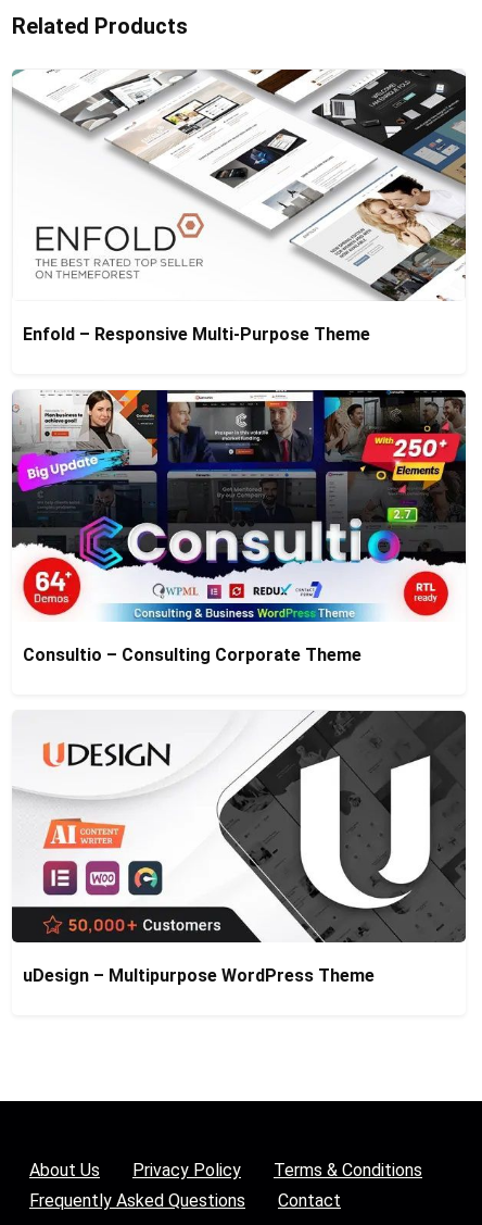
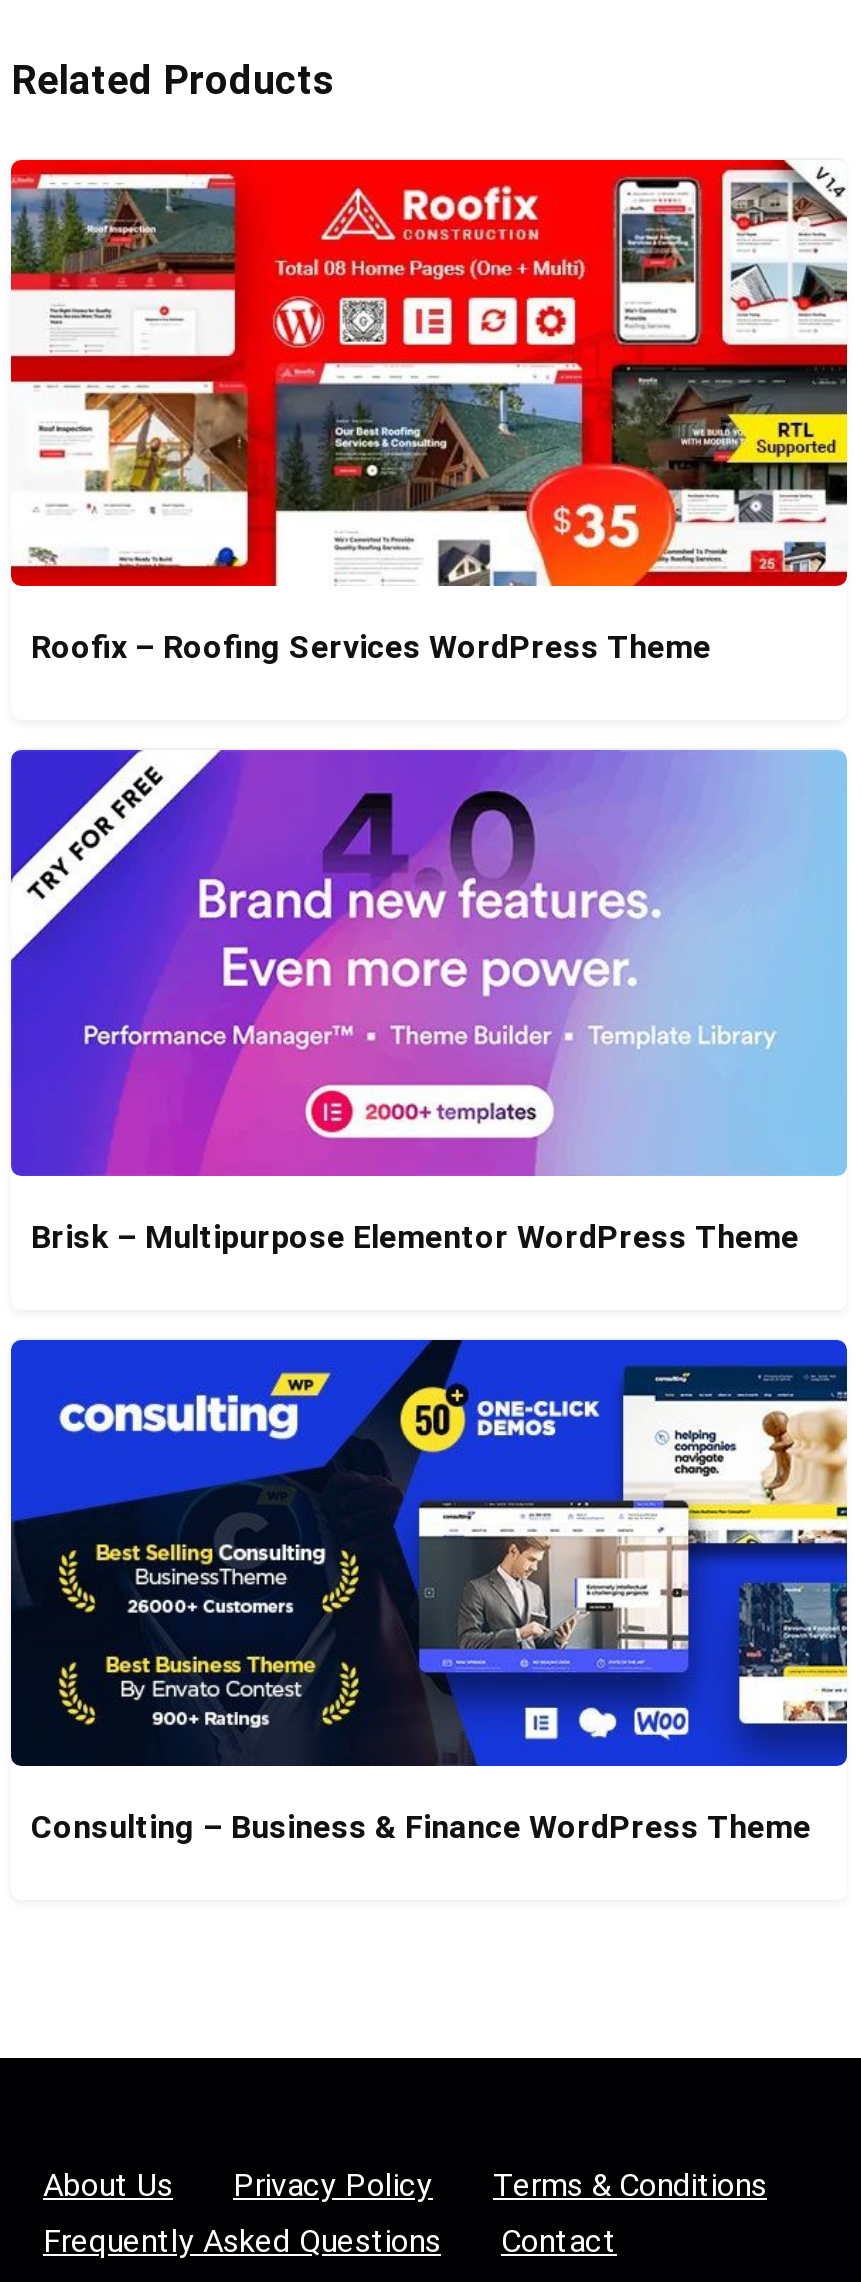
- [image]
- Enfold – Responsive Multi-Purpose Theme
+ [image]
+ Roofix – Roofing Services WordPress Theme

- [image]
- Consultio – Consulting Corporate Theme
+ [image]
+ Brisk – Multipurpose Elementor WordPress Theme

- [image]
- uDesign – Multipurpose WordPress Theme
+ [image]
+ Consulting – Business & Finance WordPress Theme
